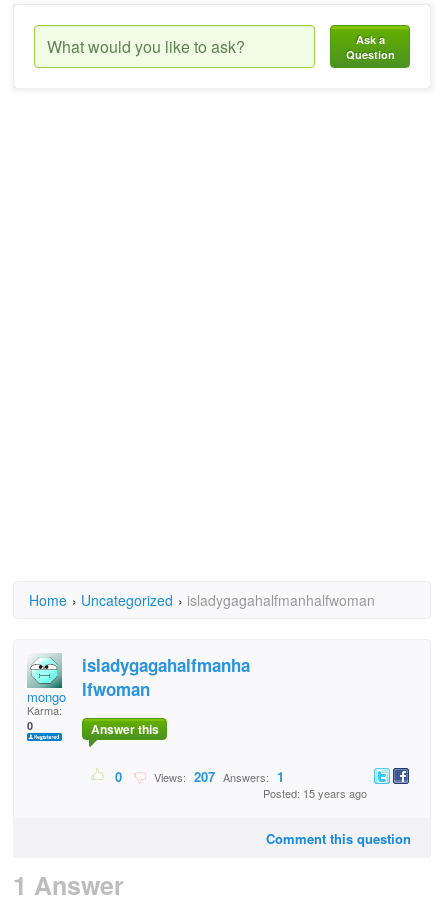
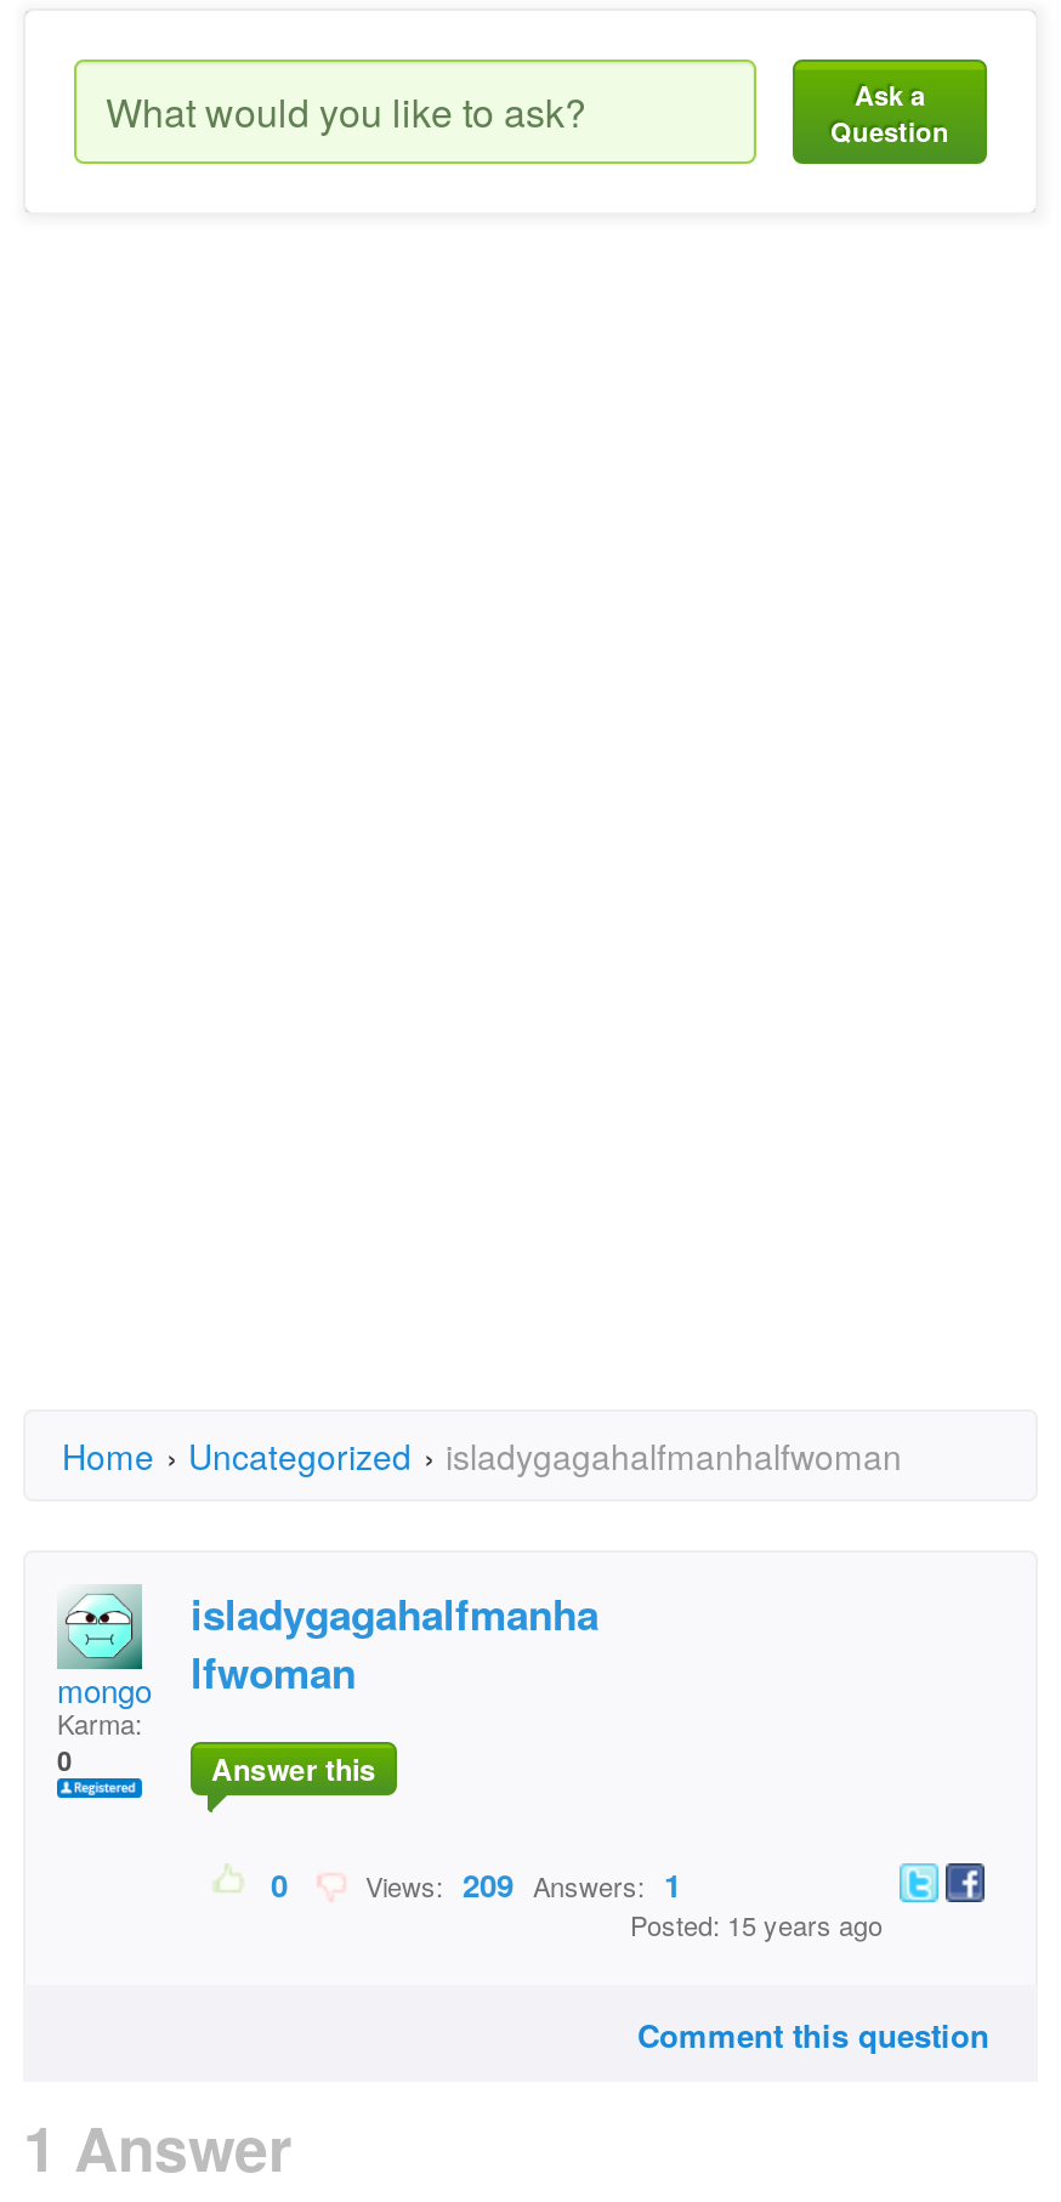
- Views: 207 Answers: 1
+ Views: 209 Answers: 1
